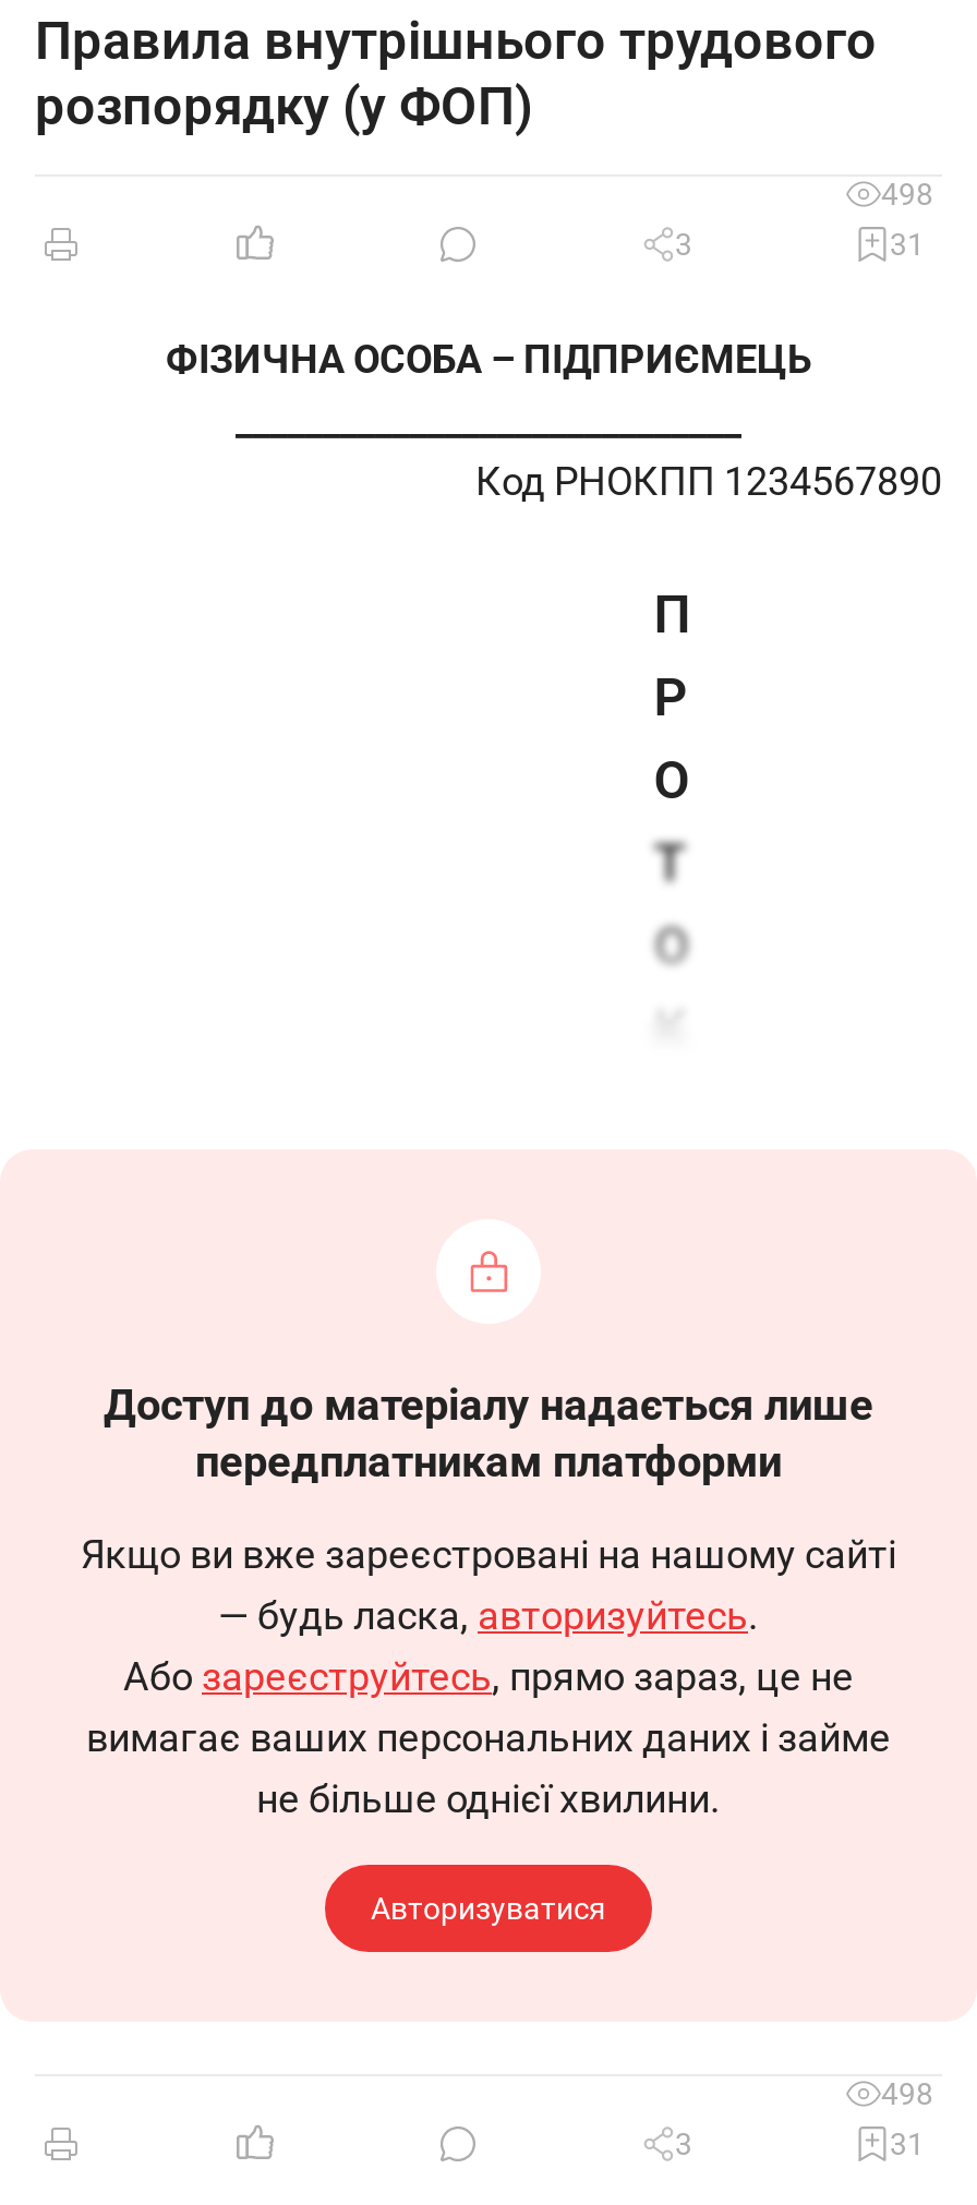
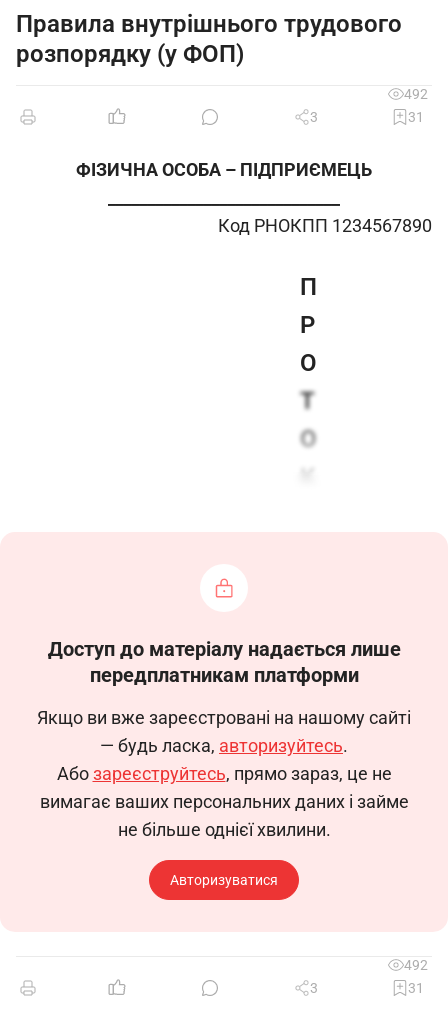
- 498
+ 492

- 498
+ 492
